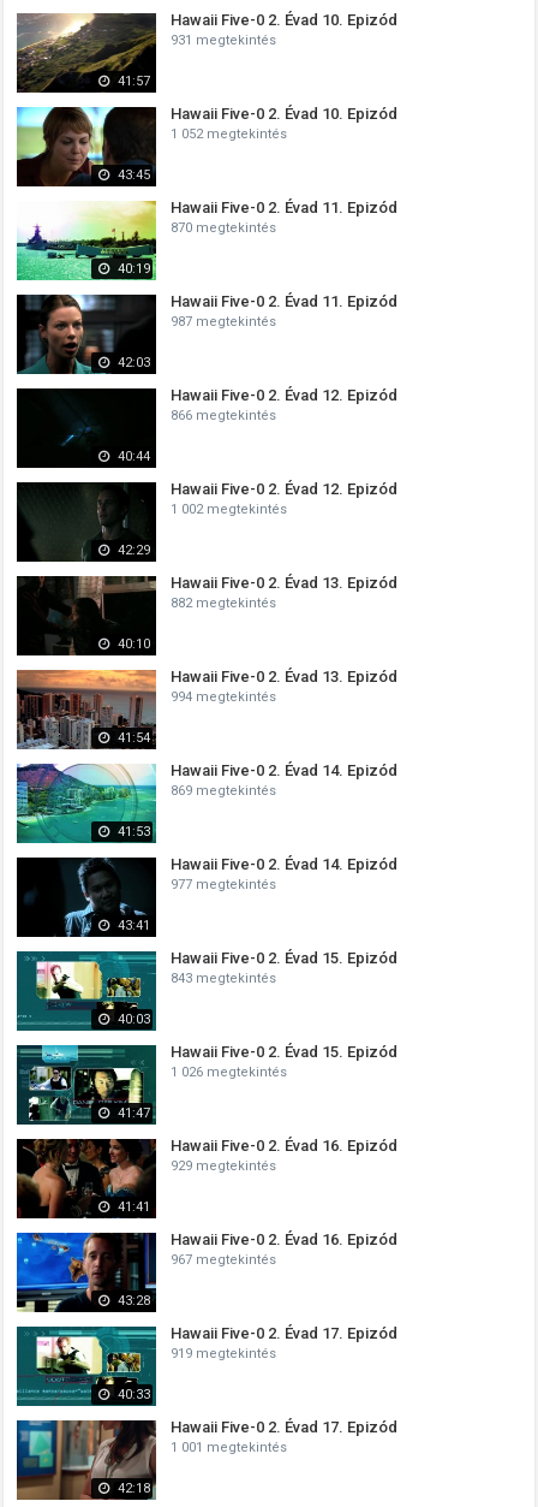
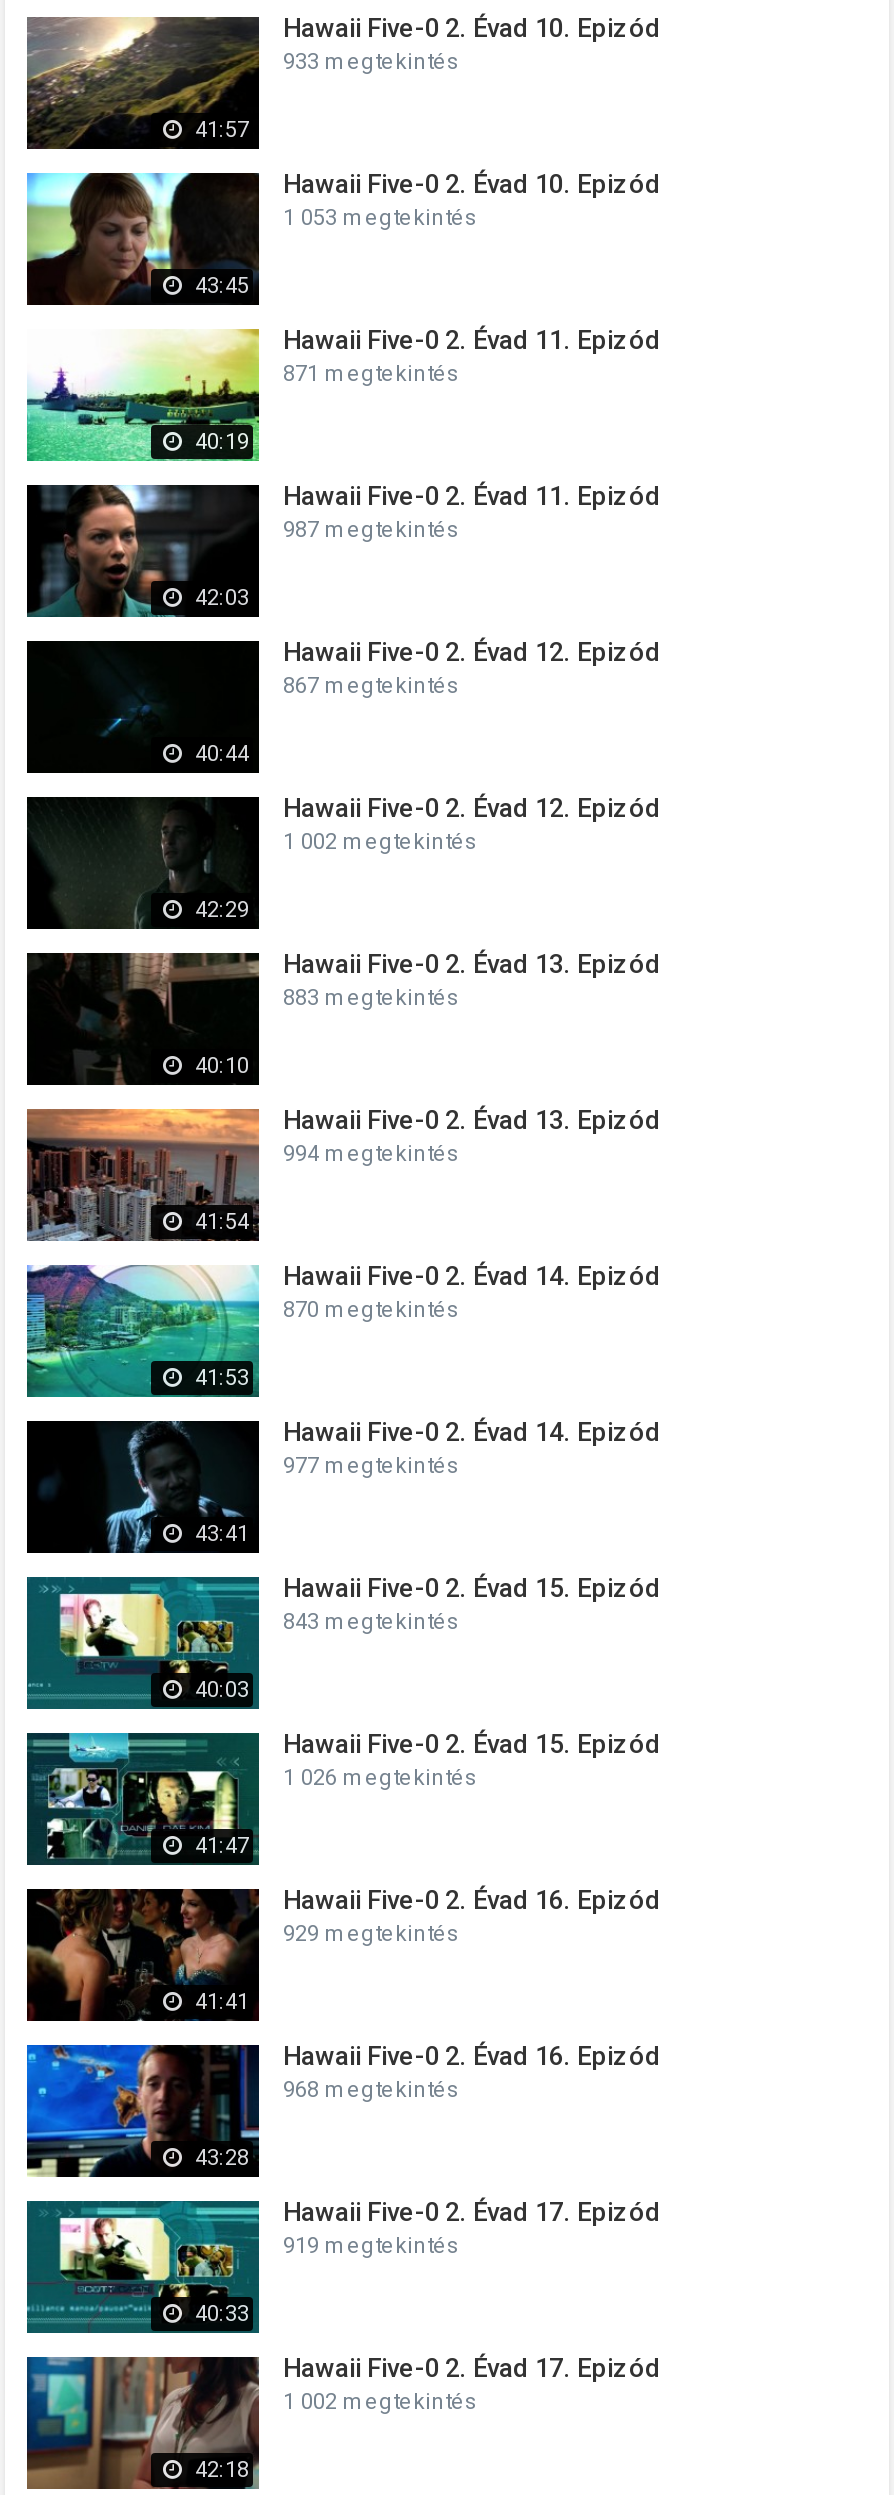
- 931 megtekintés
+ 933 megtekintés

- 1 052 megtekintés
+ 1 053 megtekintés

- 870 megtekintés
+ 871 megtekintés

- 866 megtekintés
+ 867 megtekintés

- 882 megtekintés
+ 883 megtekintés

- 869 megtekintés
+ 870 megtekintés

- 967 megtekintés
+ 968 megtekintés

- 1 001 megtekintés
+ 1 002 megtekintés
